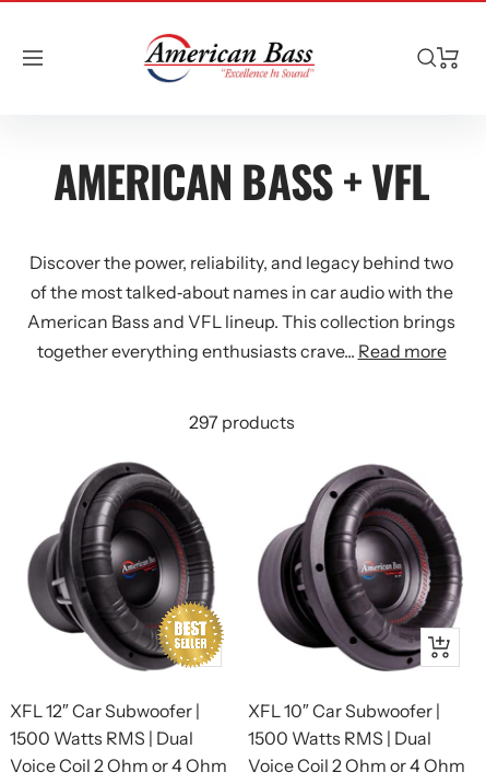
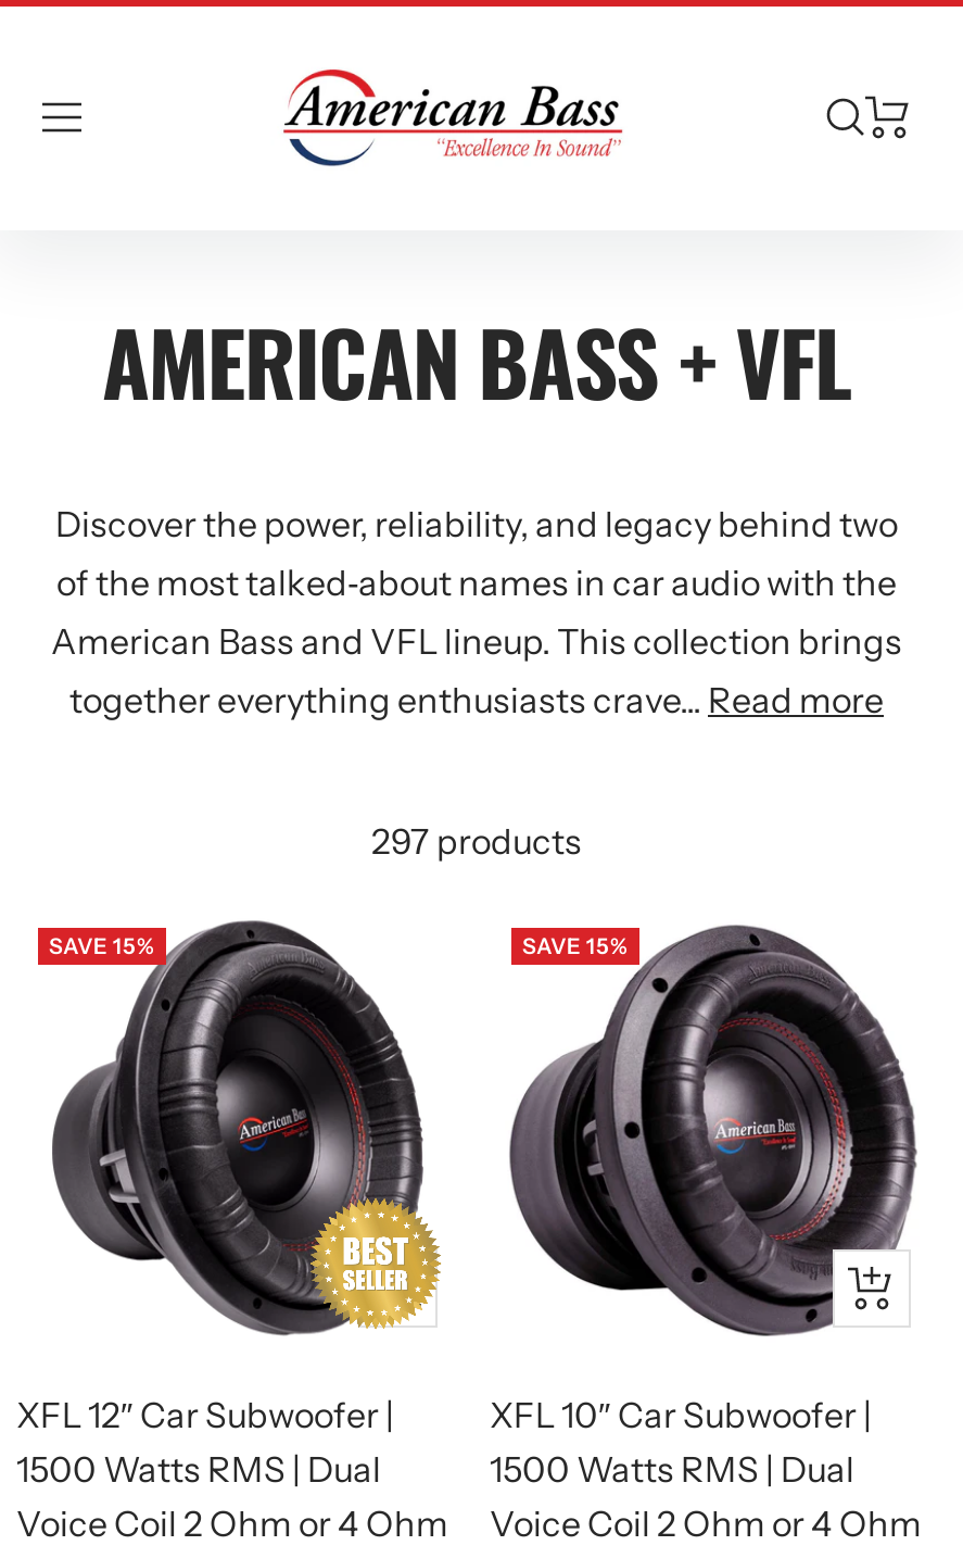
+ SAVE 15%

+ SAVE 15%
